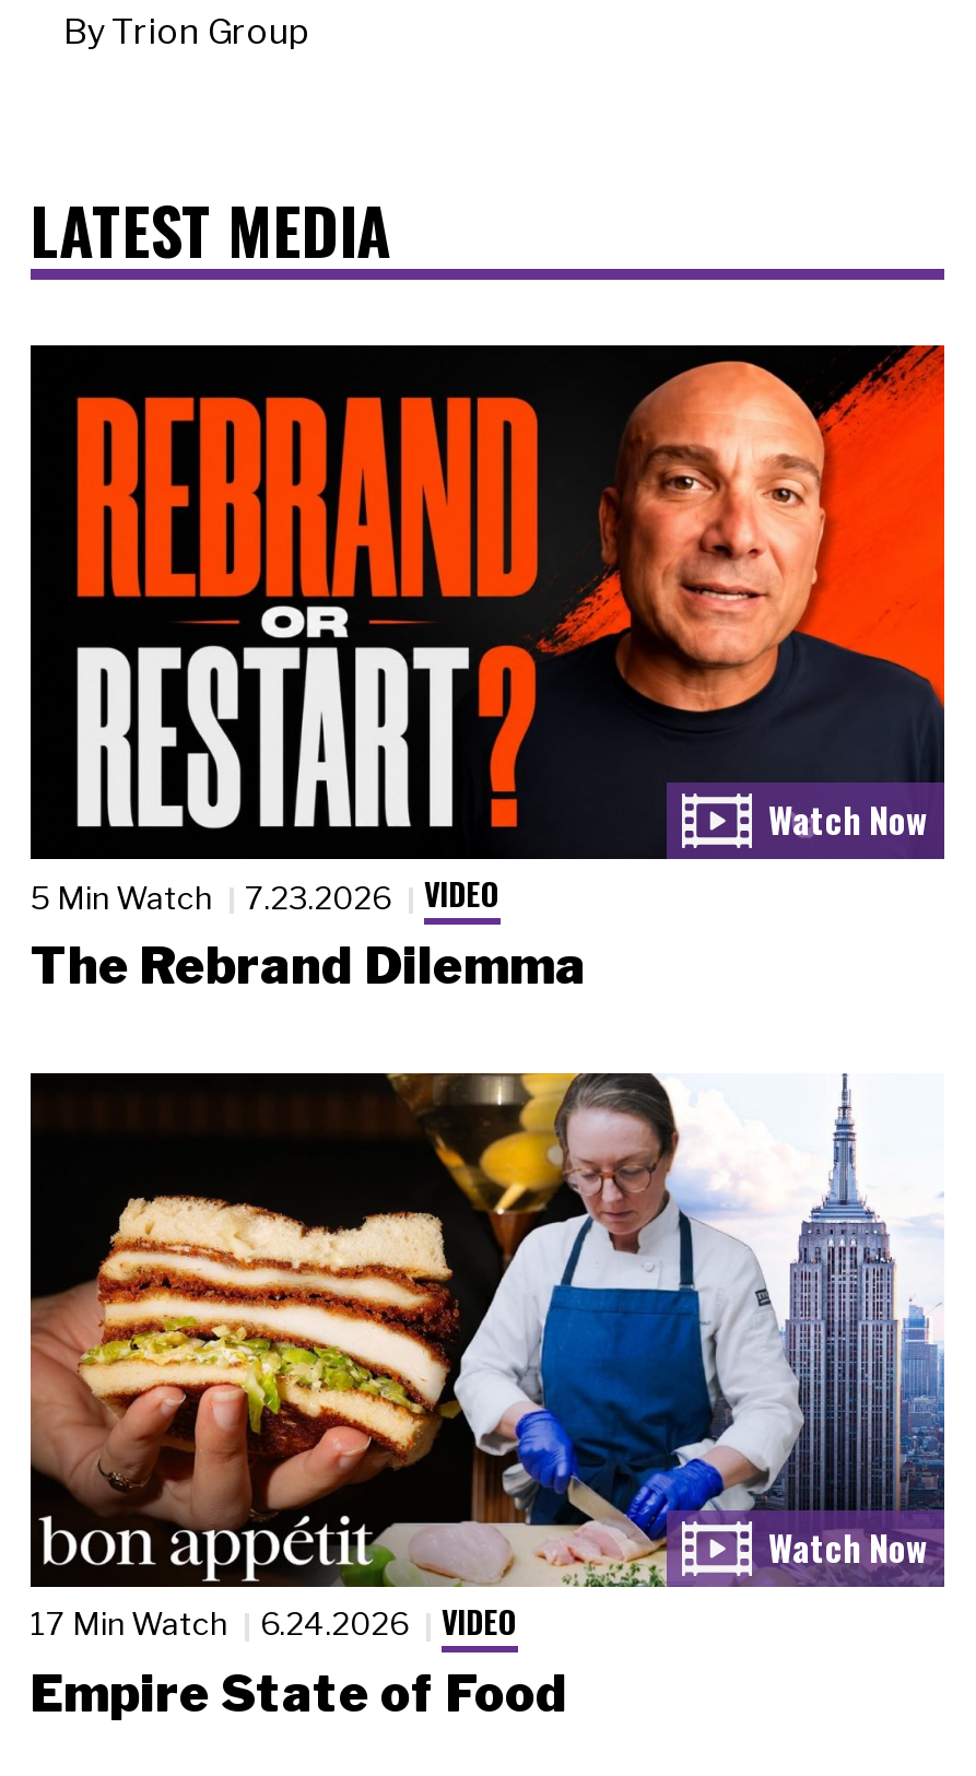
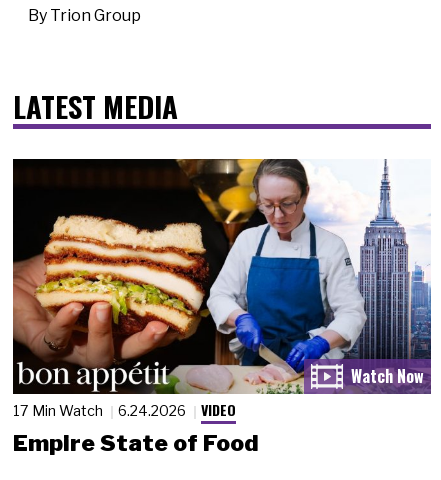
- [image]
- 5 Min Watch
- 7.23.2026
- VIDEO
- The Rebrand Dilemma
